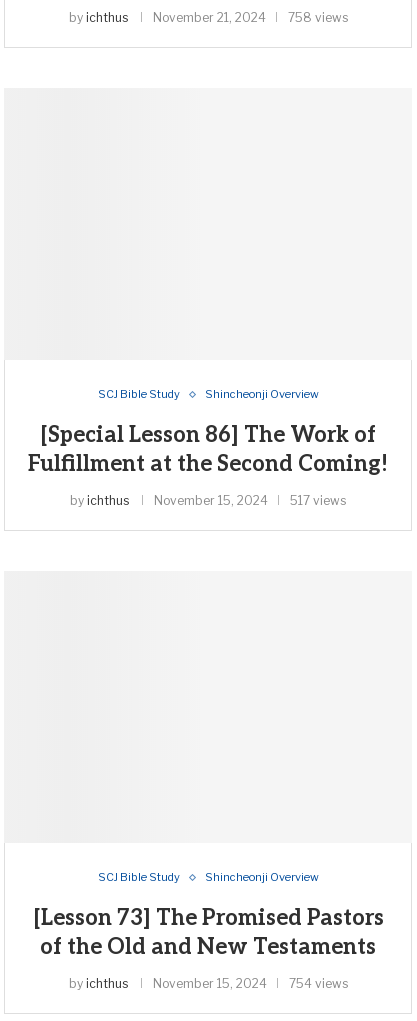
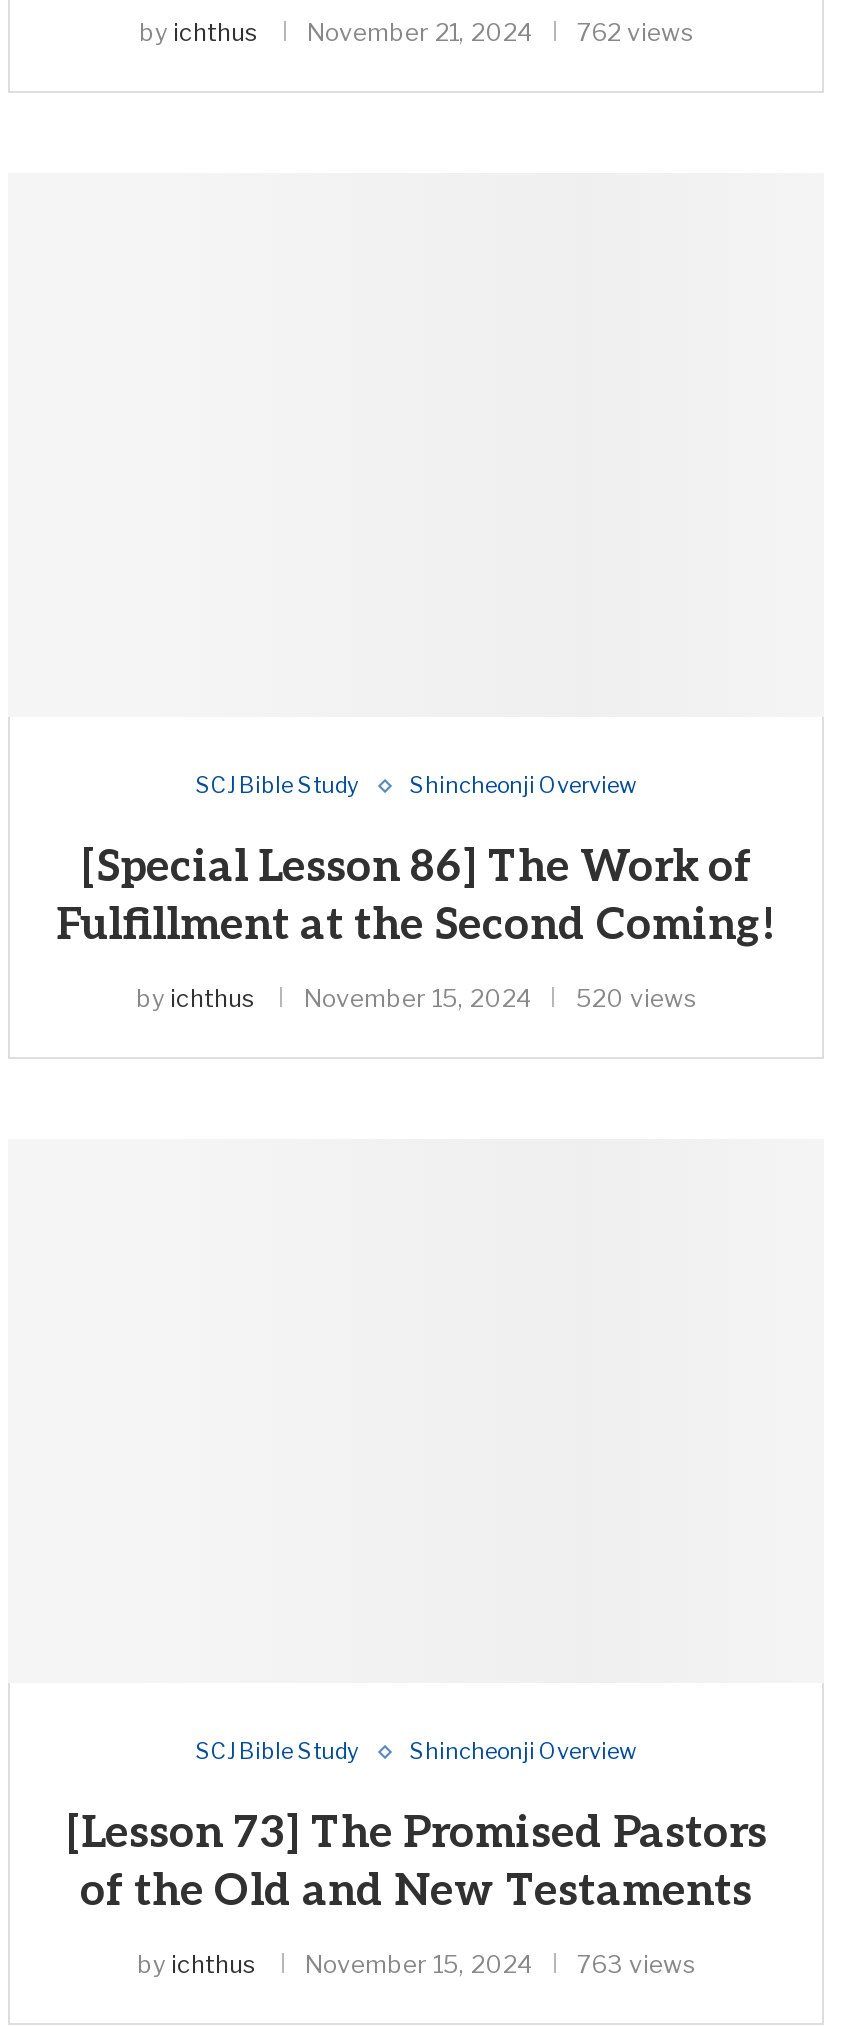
- by ichthus November 21, 2024 758 views
+ by ichthus November 21, 2024 762 views

- by ichthus November 15, 2024 517 views
+ by ichthus November 15, 2024 520 views

- by ichthus November 15, 2024 754 views
+ by ichthus November 15, 2024 763 views
